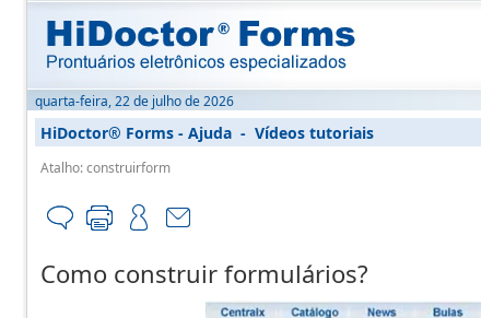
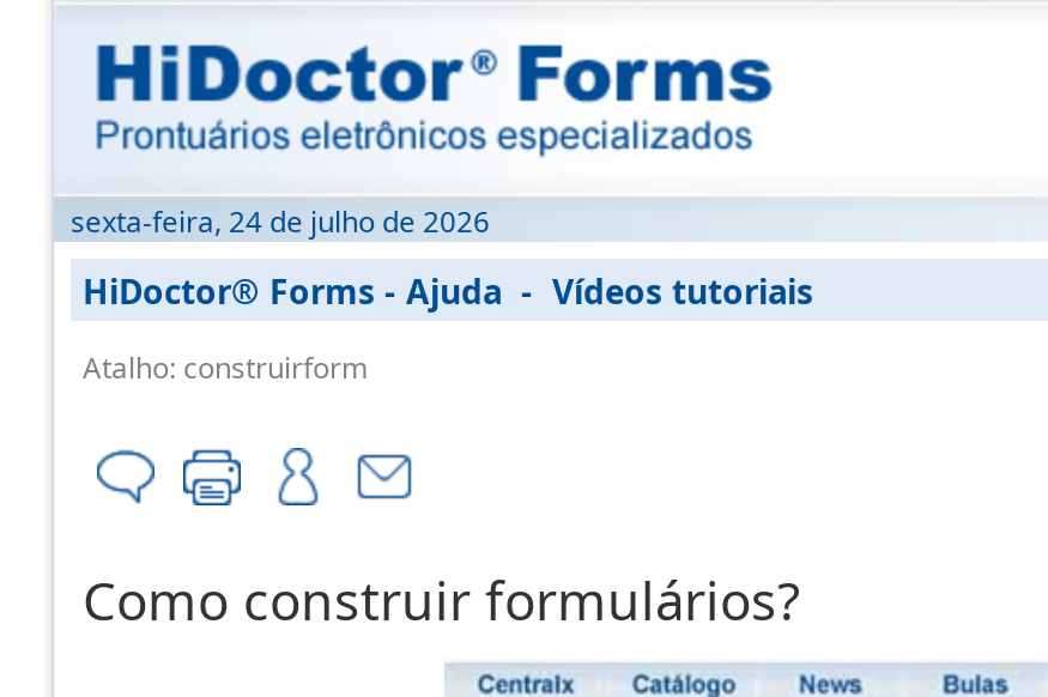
- quarta-feira, 22 de julho de 2026
+ sexta-feira, 24 de julho de 2026
